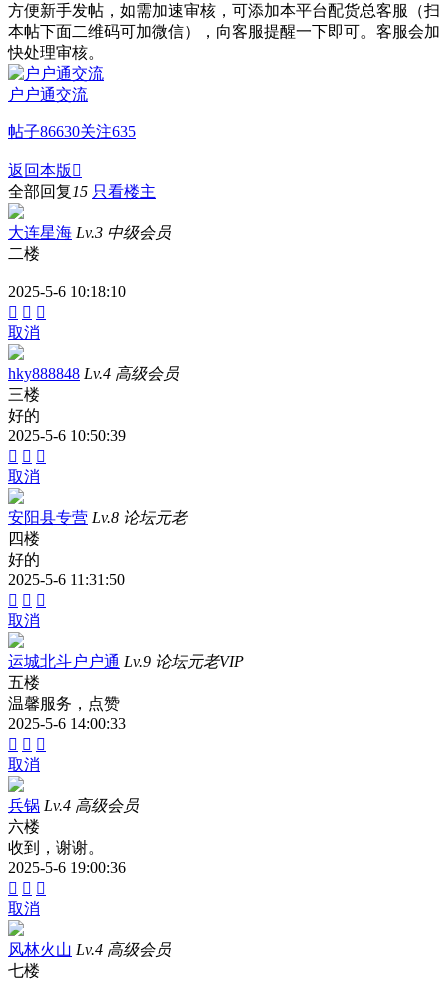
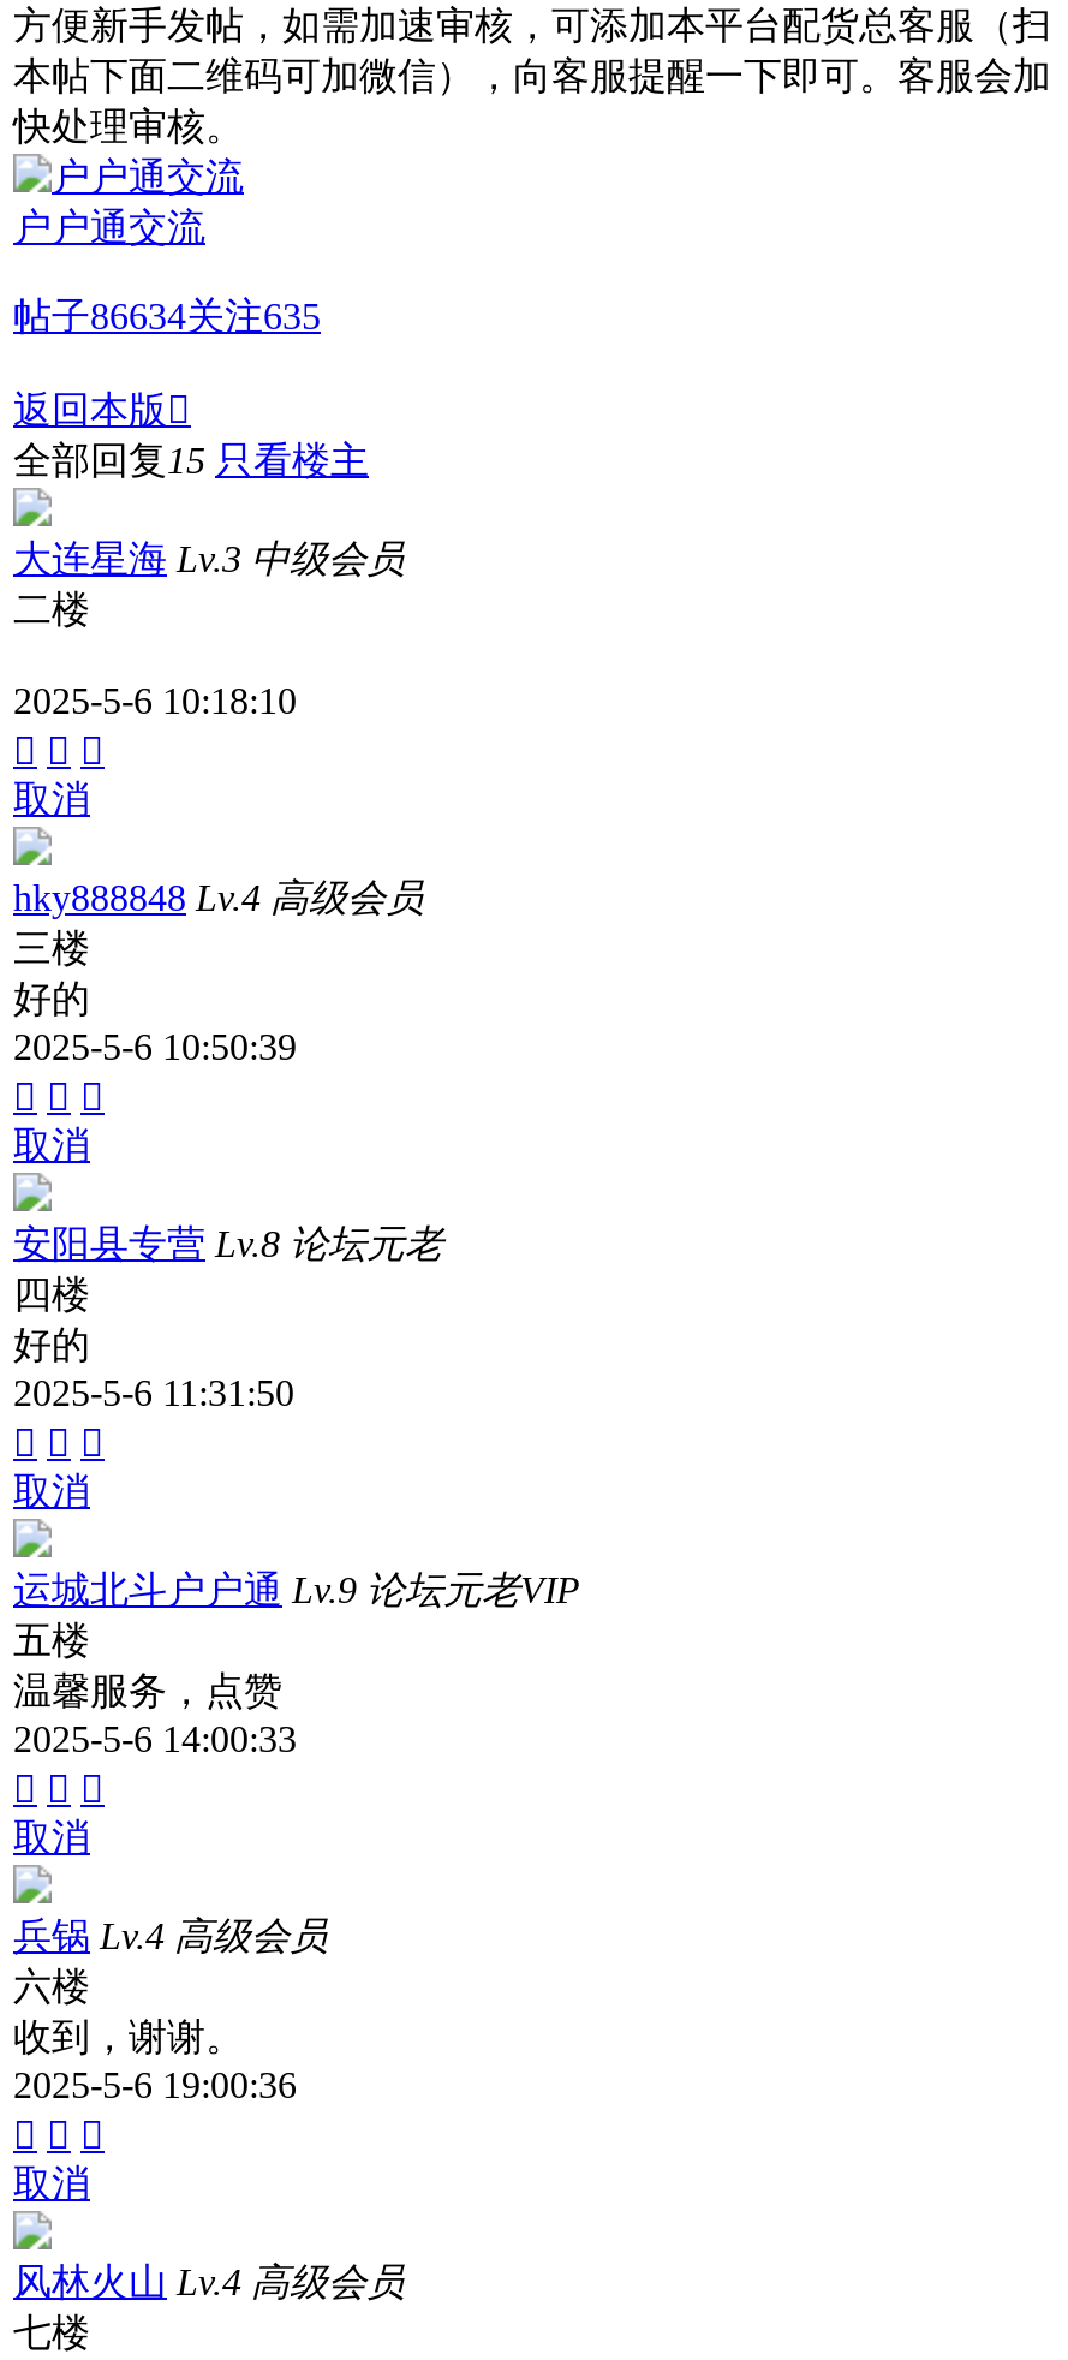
- 帖子86630关注635
+ 帖子86634关注635
